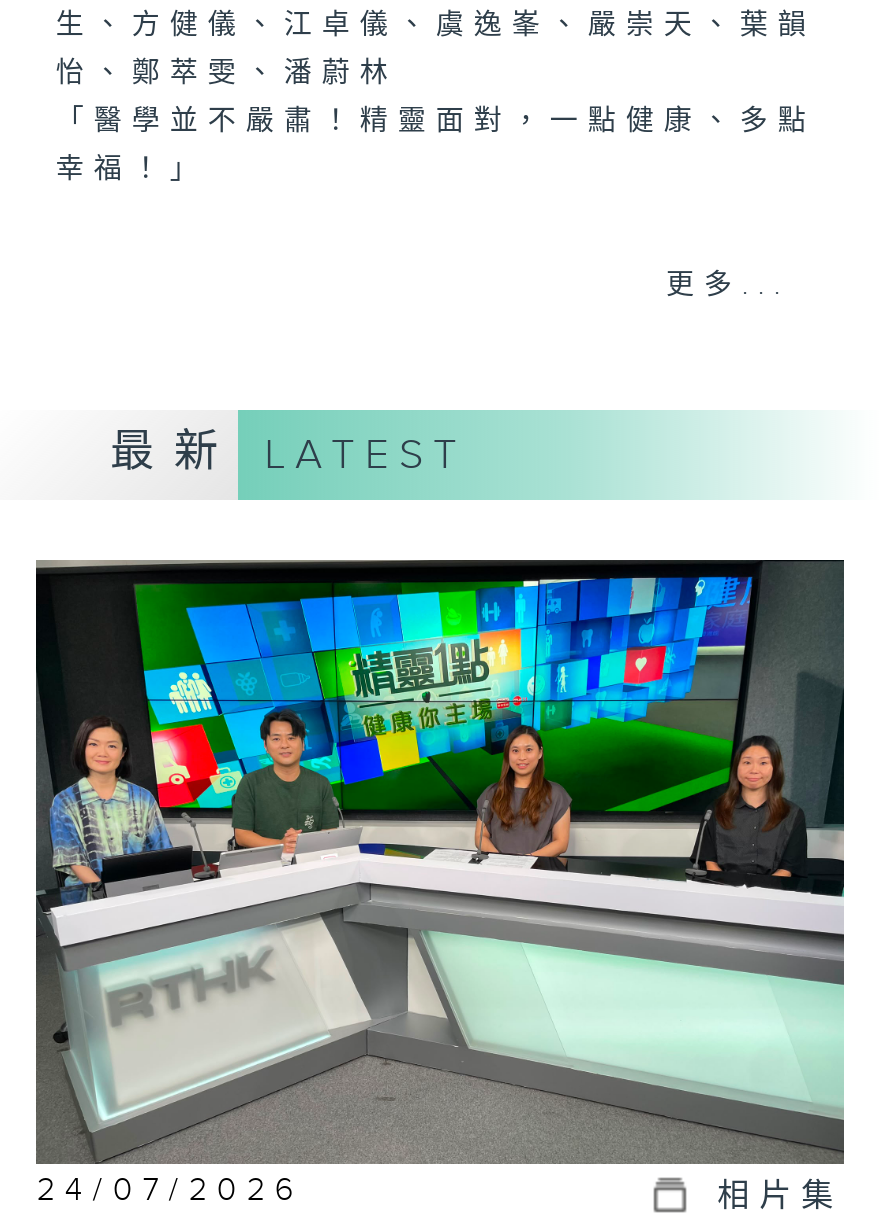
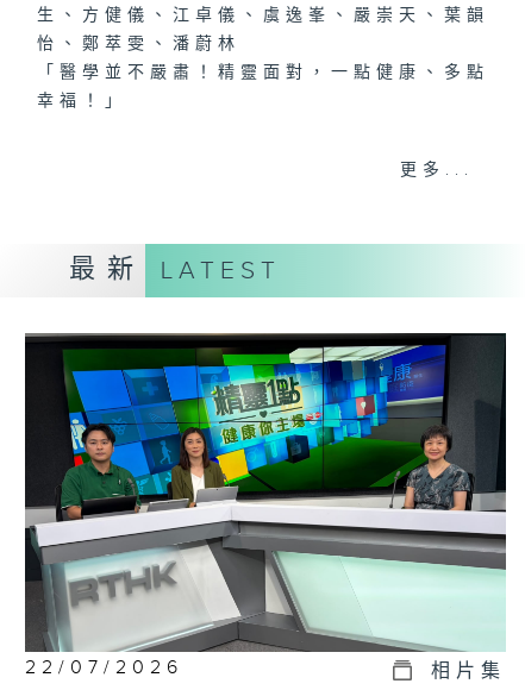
- [image]
- 24/07/2026
+ [image]
+ 22/07/2026
